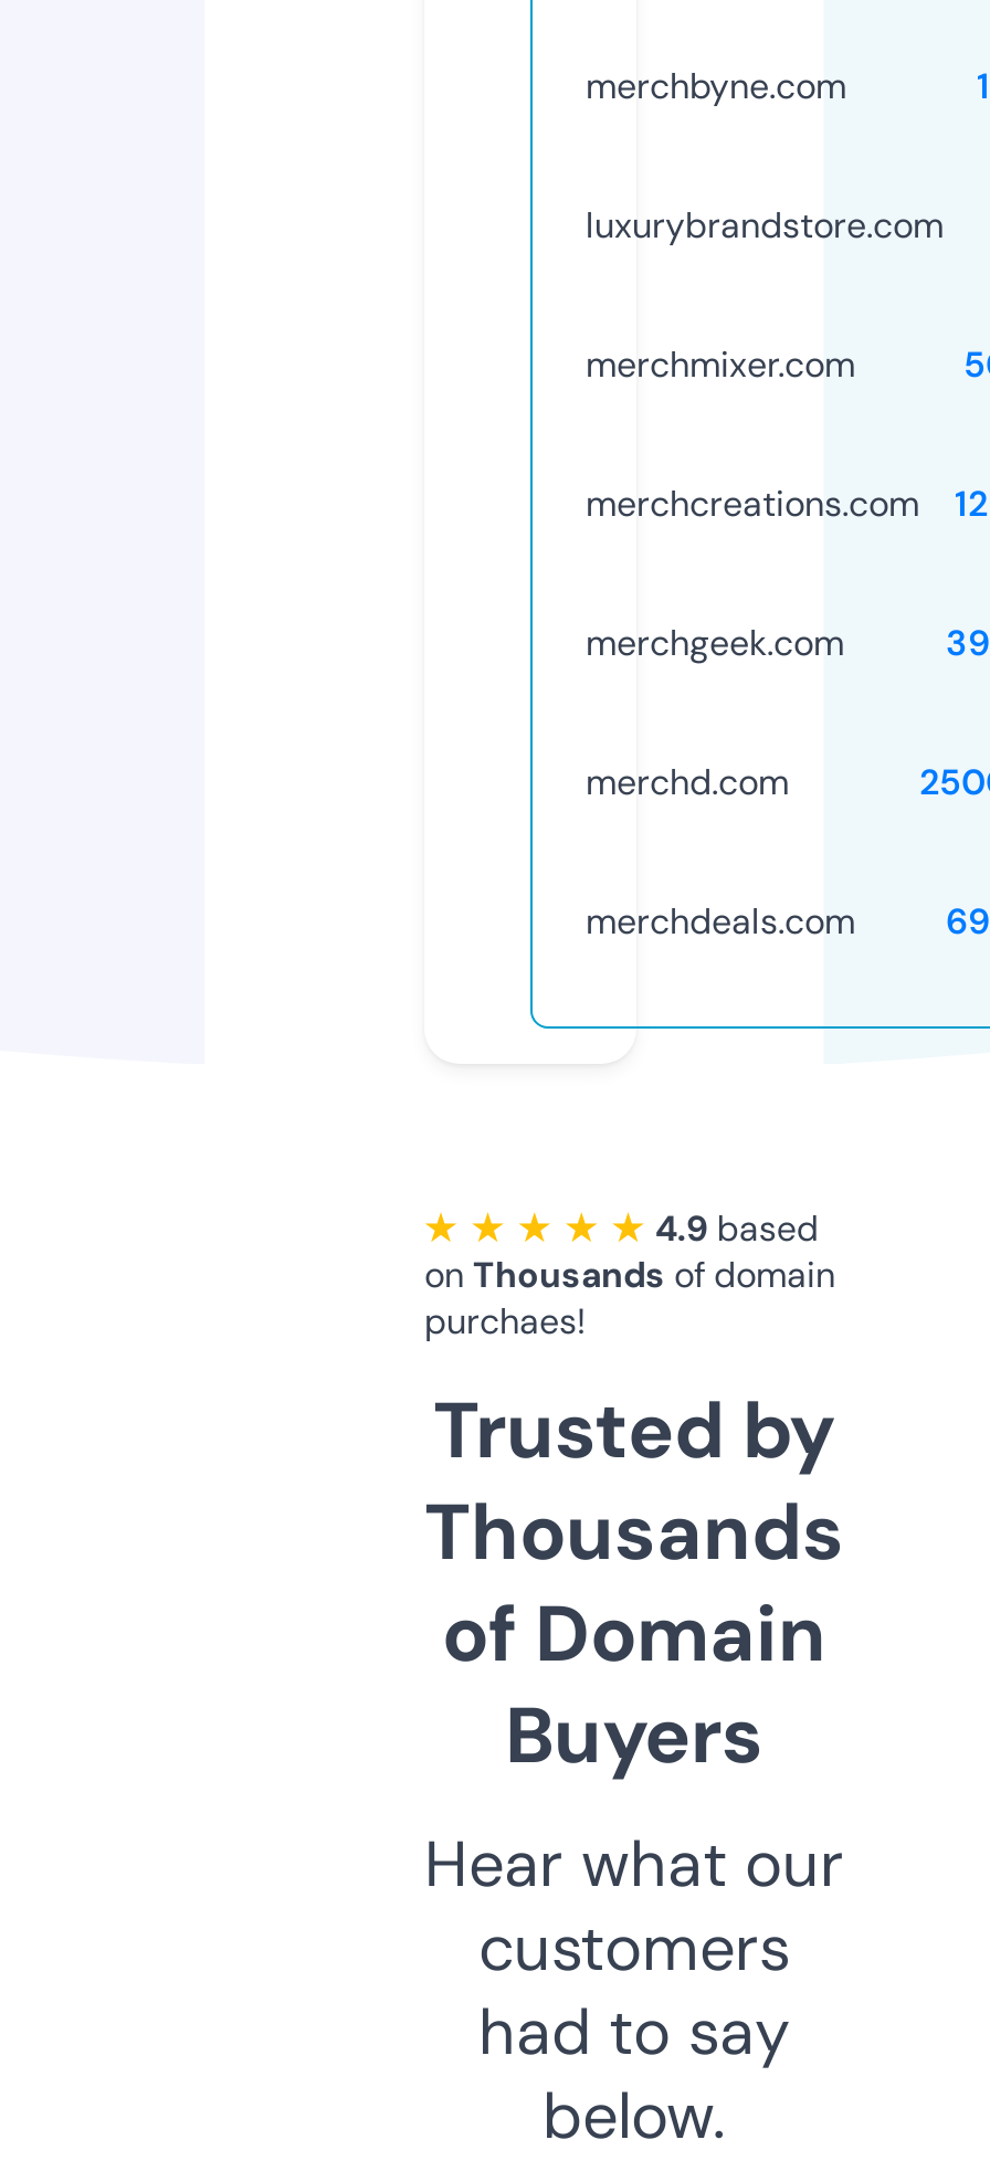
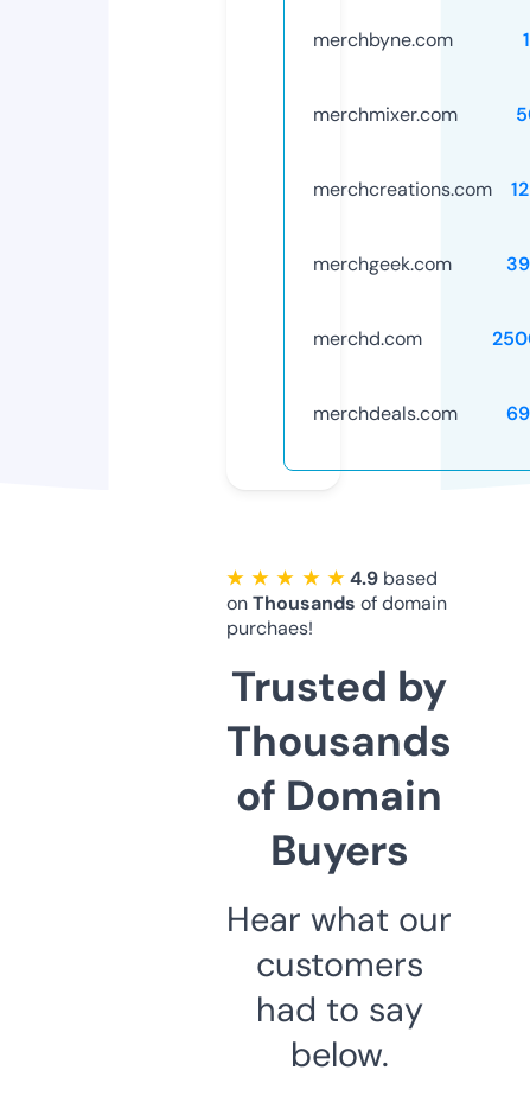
- luxurybrandstore.com
